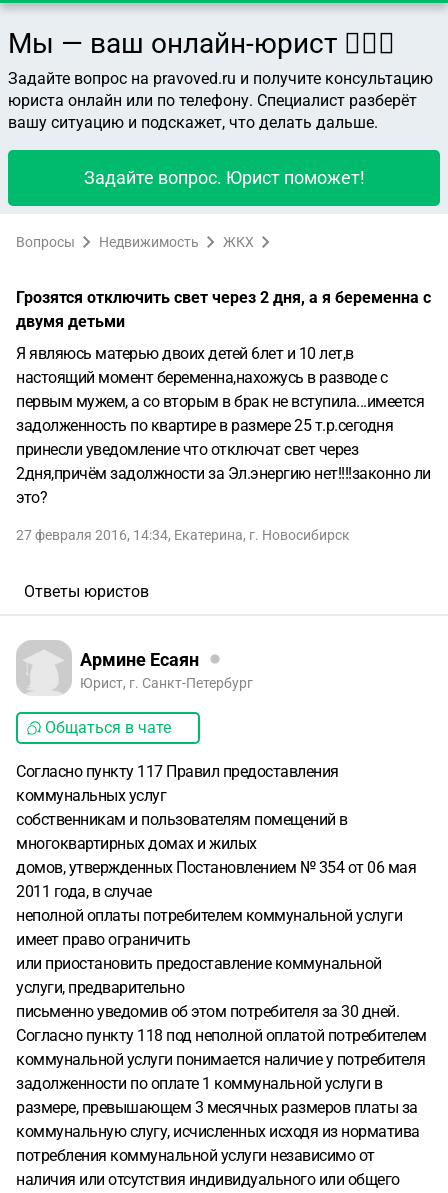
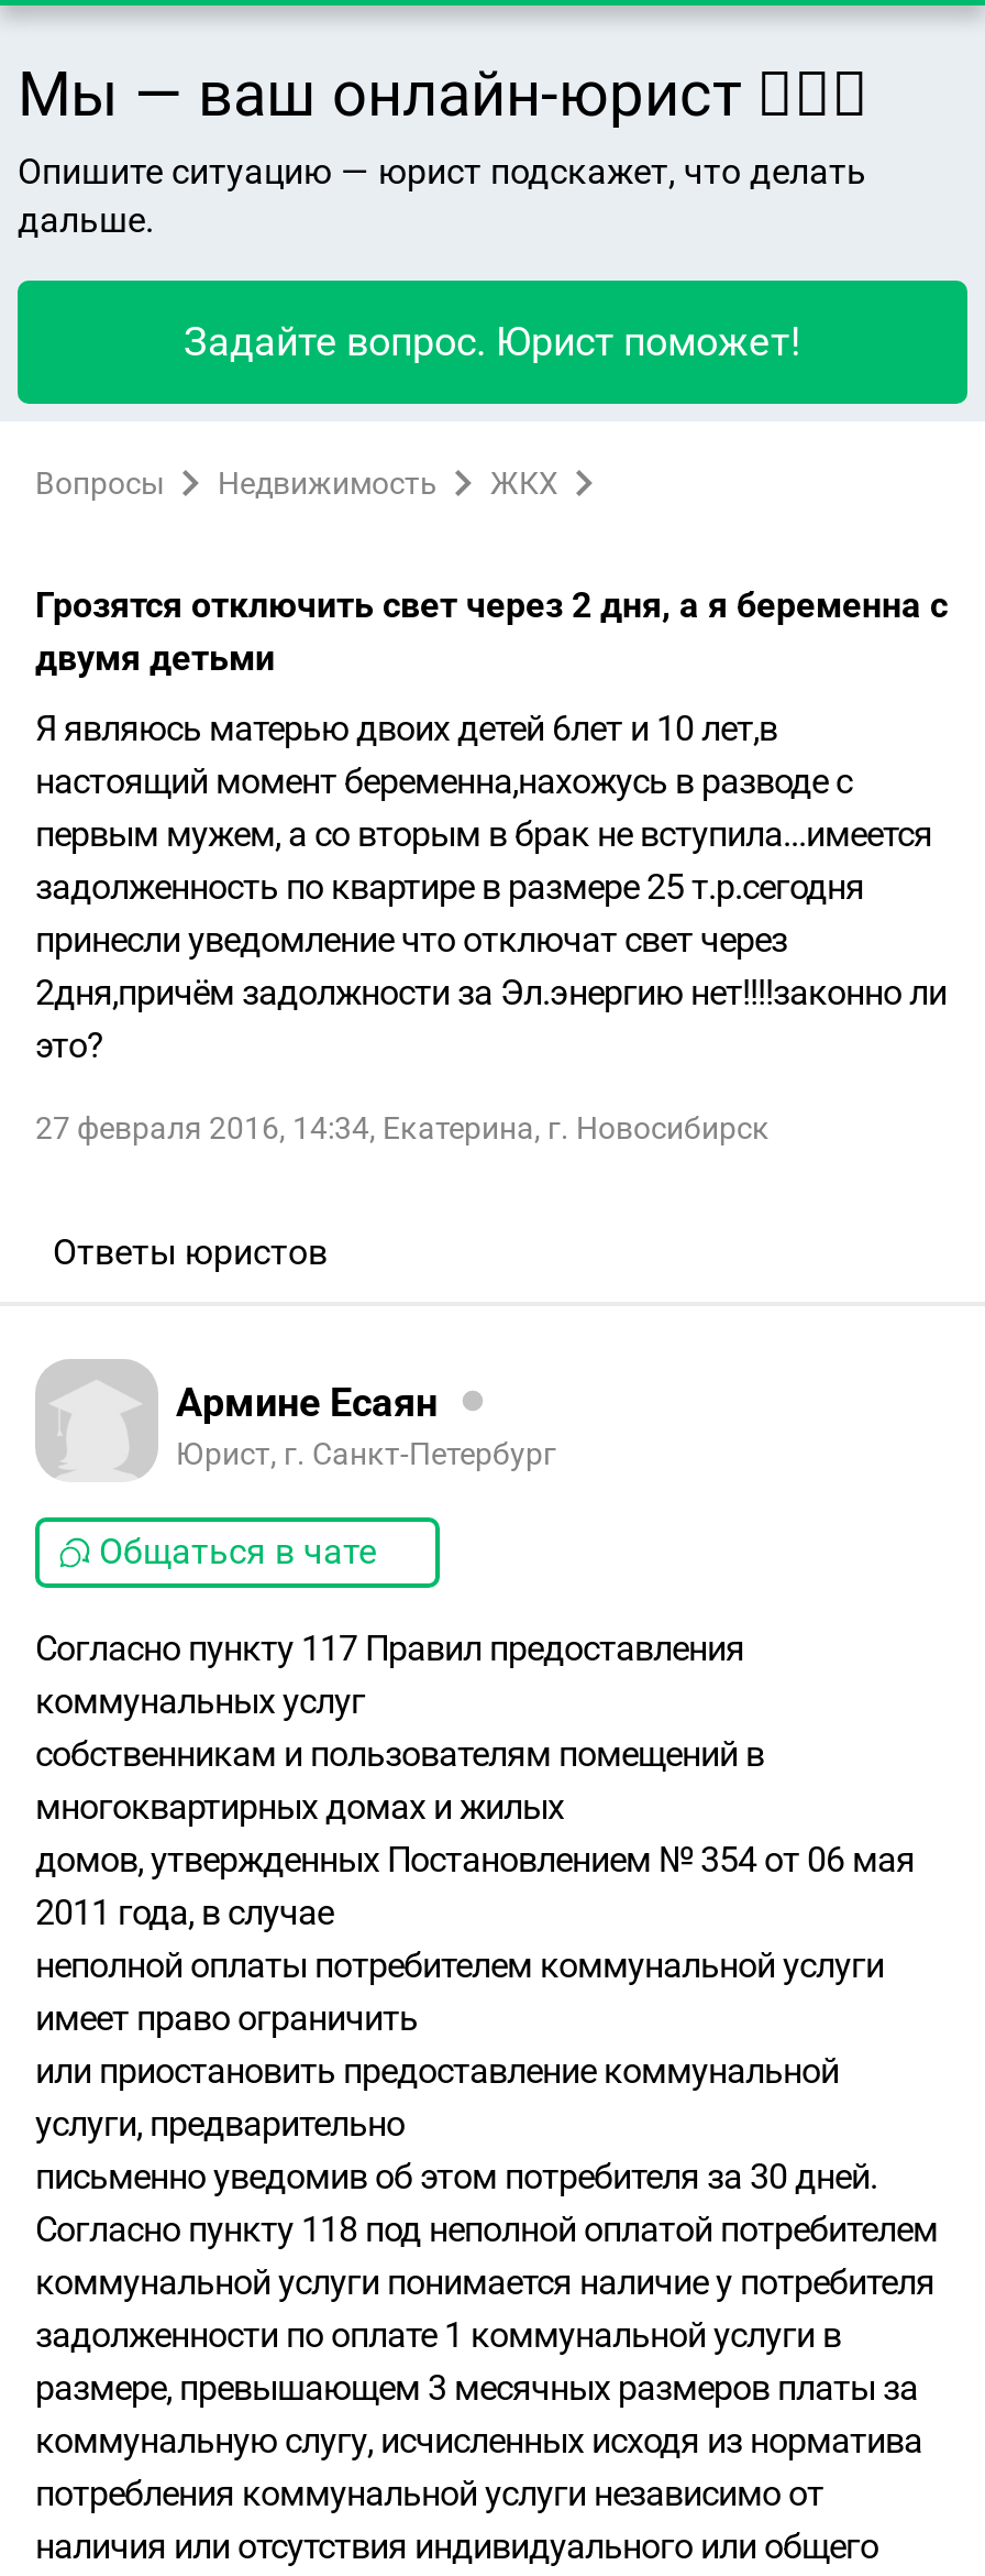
- Задайте вопрос на pravoved.ru и получите консультацию
- юриста онлайн или по телефону. Специалист разберёт
- вашу ситуацию и подскажет, что делать дальше.
+ Опишите ситуацию — юрист подскажет, что делать
+ дальше.
